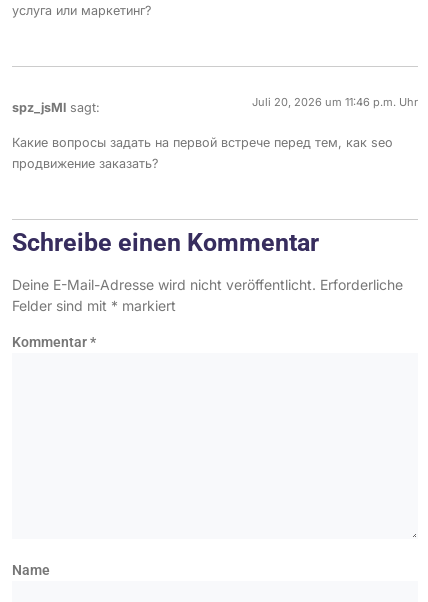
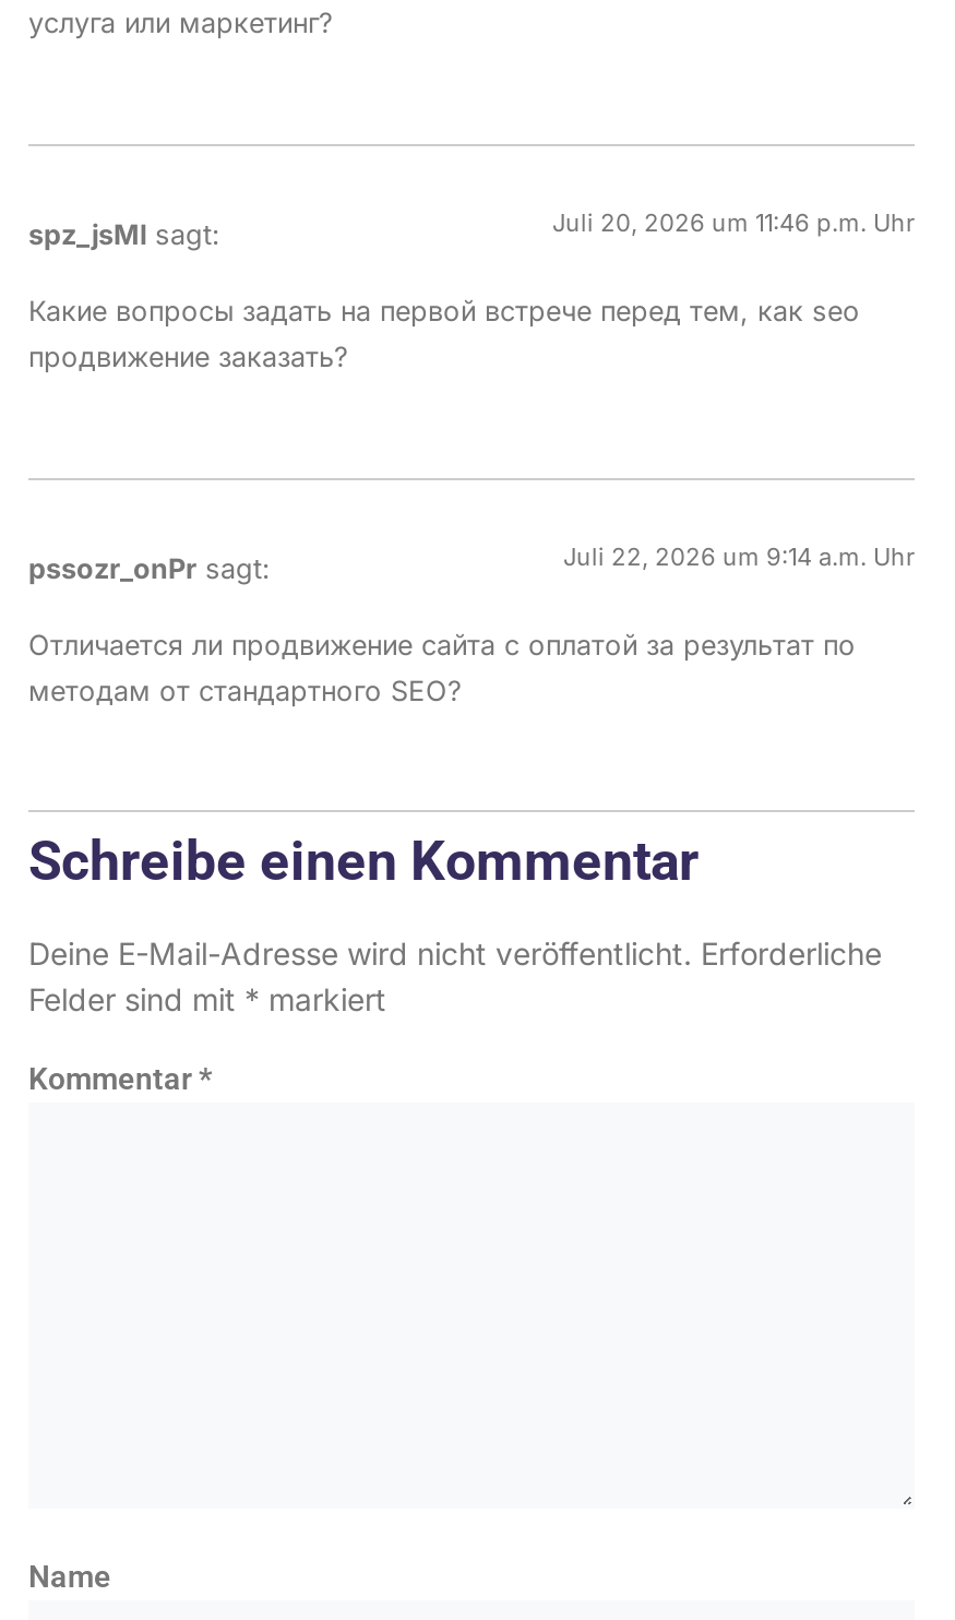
+ pssozr_onPr sagt:
+ Juli 22, 2026 um 9:14 a.m. Uhr
+ Отличается ли продвижение сайта с оплатой за результат по
+ методам от стандартного SEO?
